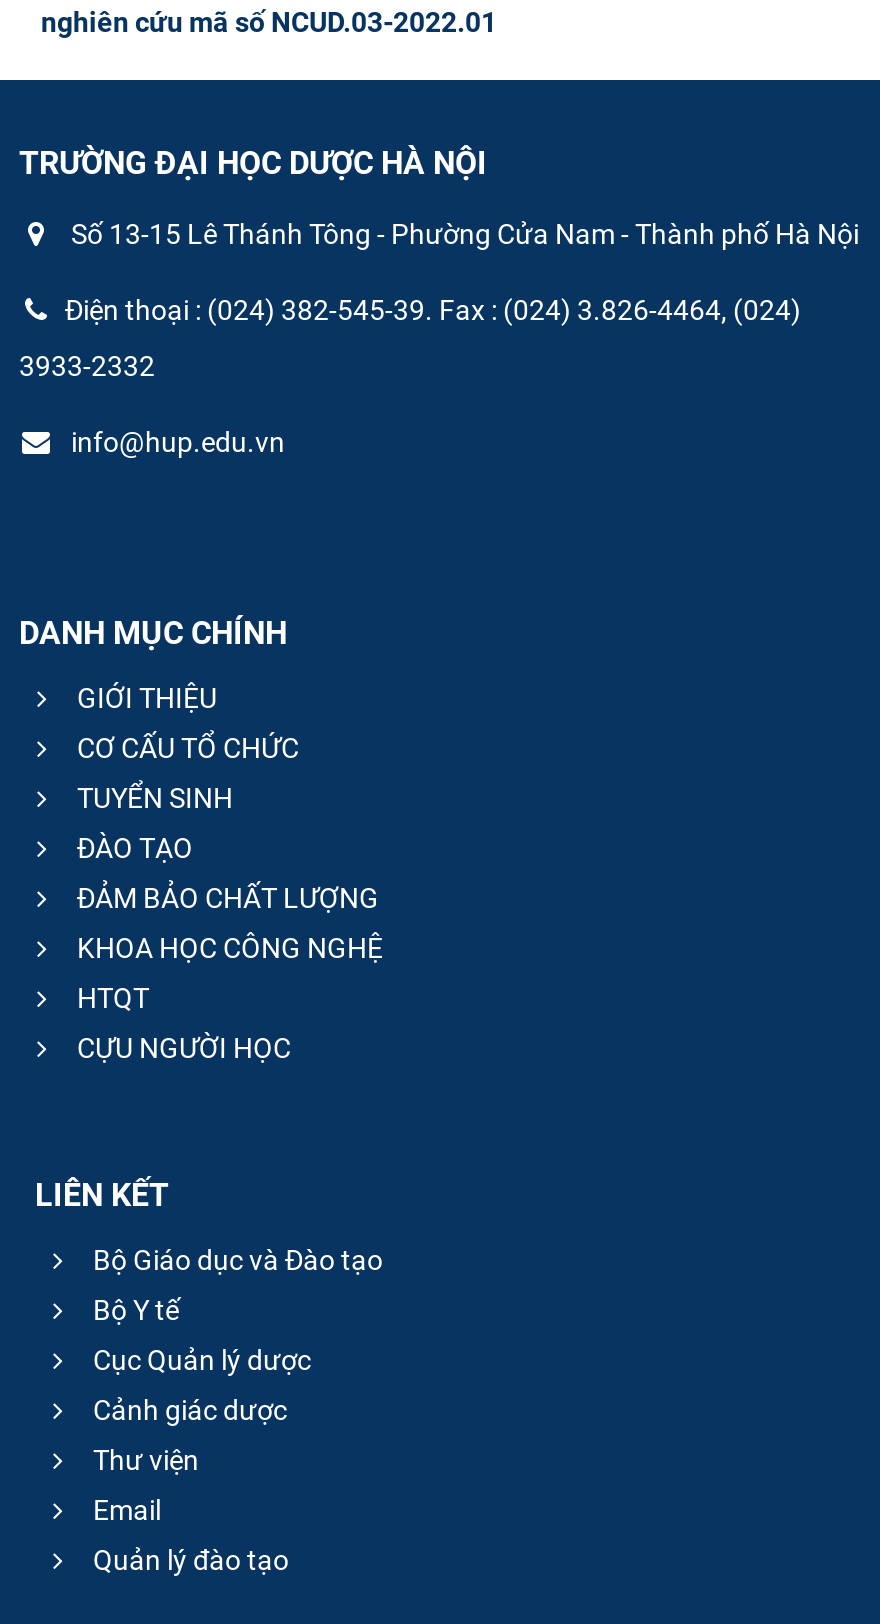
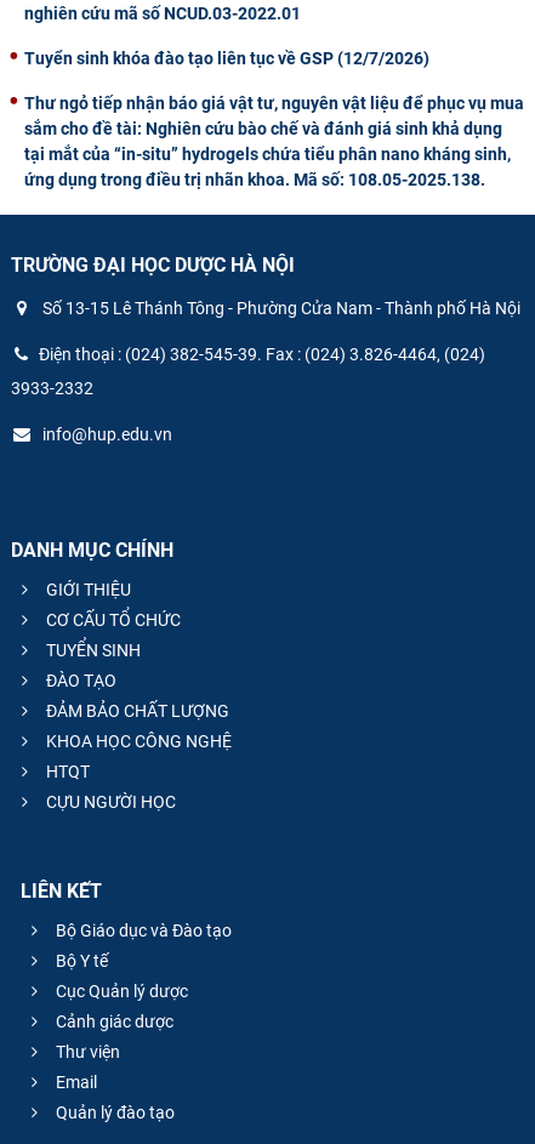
+ Tuyển sinh khóa đào tạo liên tục về GSP (12/7/2026)
+ Thư ngỏ tiếp nhận báo giá vật tư, nguyên vật liệu để phục vụ mua
+ sắm cho đề tài: Nghiên cứu bào chế và đánh giá sinh khả dụng
+ tại mắt của “in-situ” hydrogels chứa tiểu phân nano kháng sinh,
+ ứng dụng trong điều trị nhãn khoa. Mã số: 108.05-2025.138.
